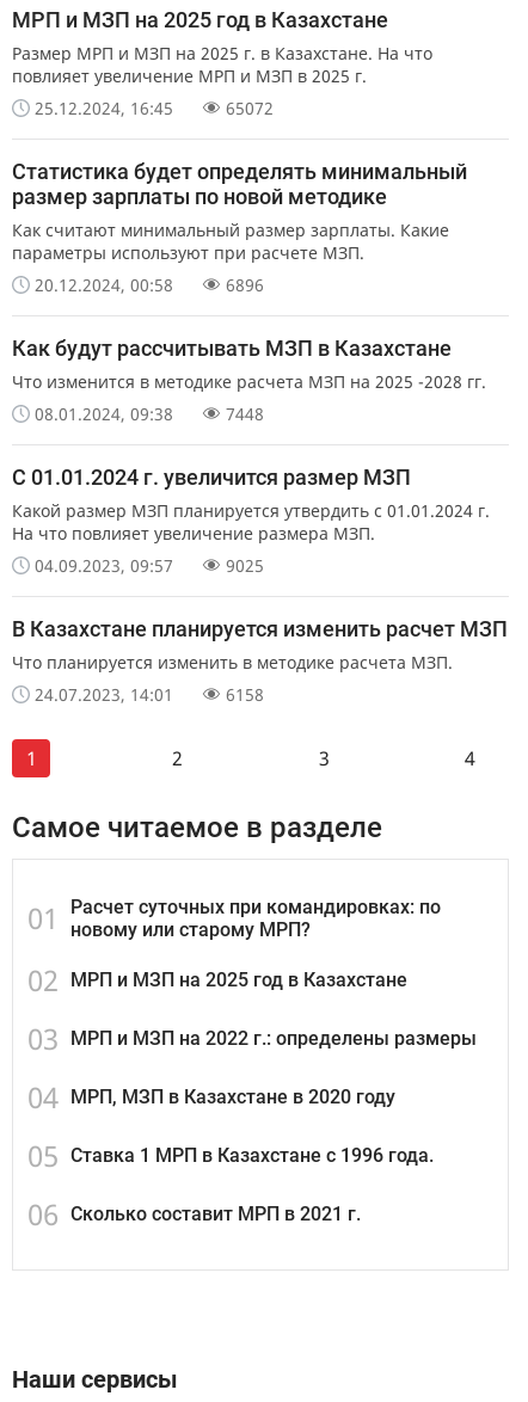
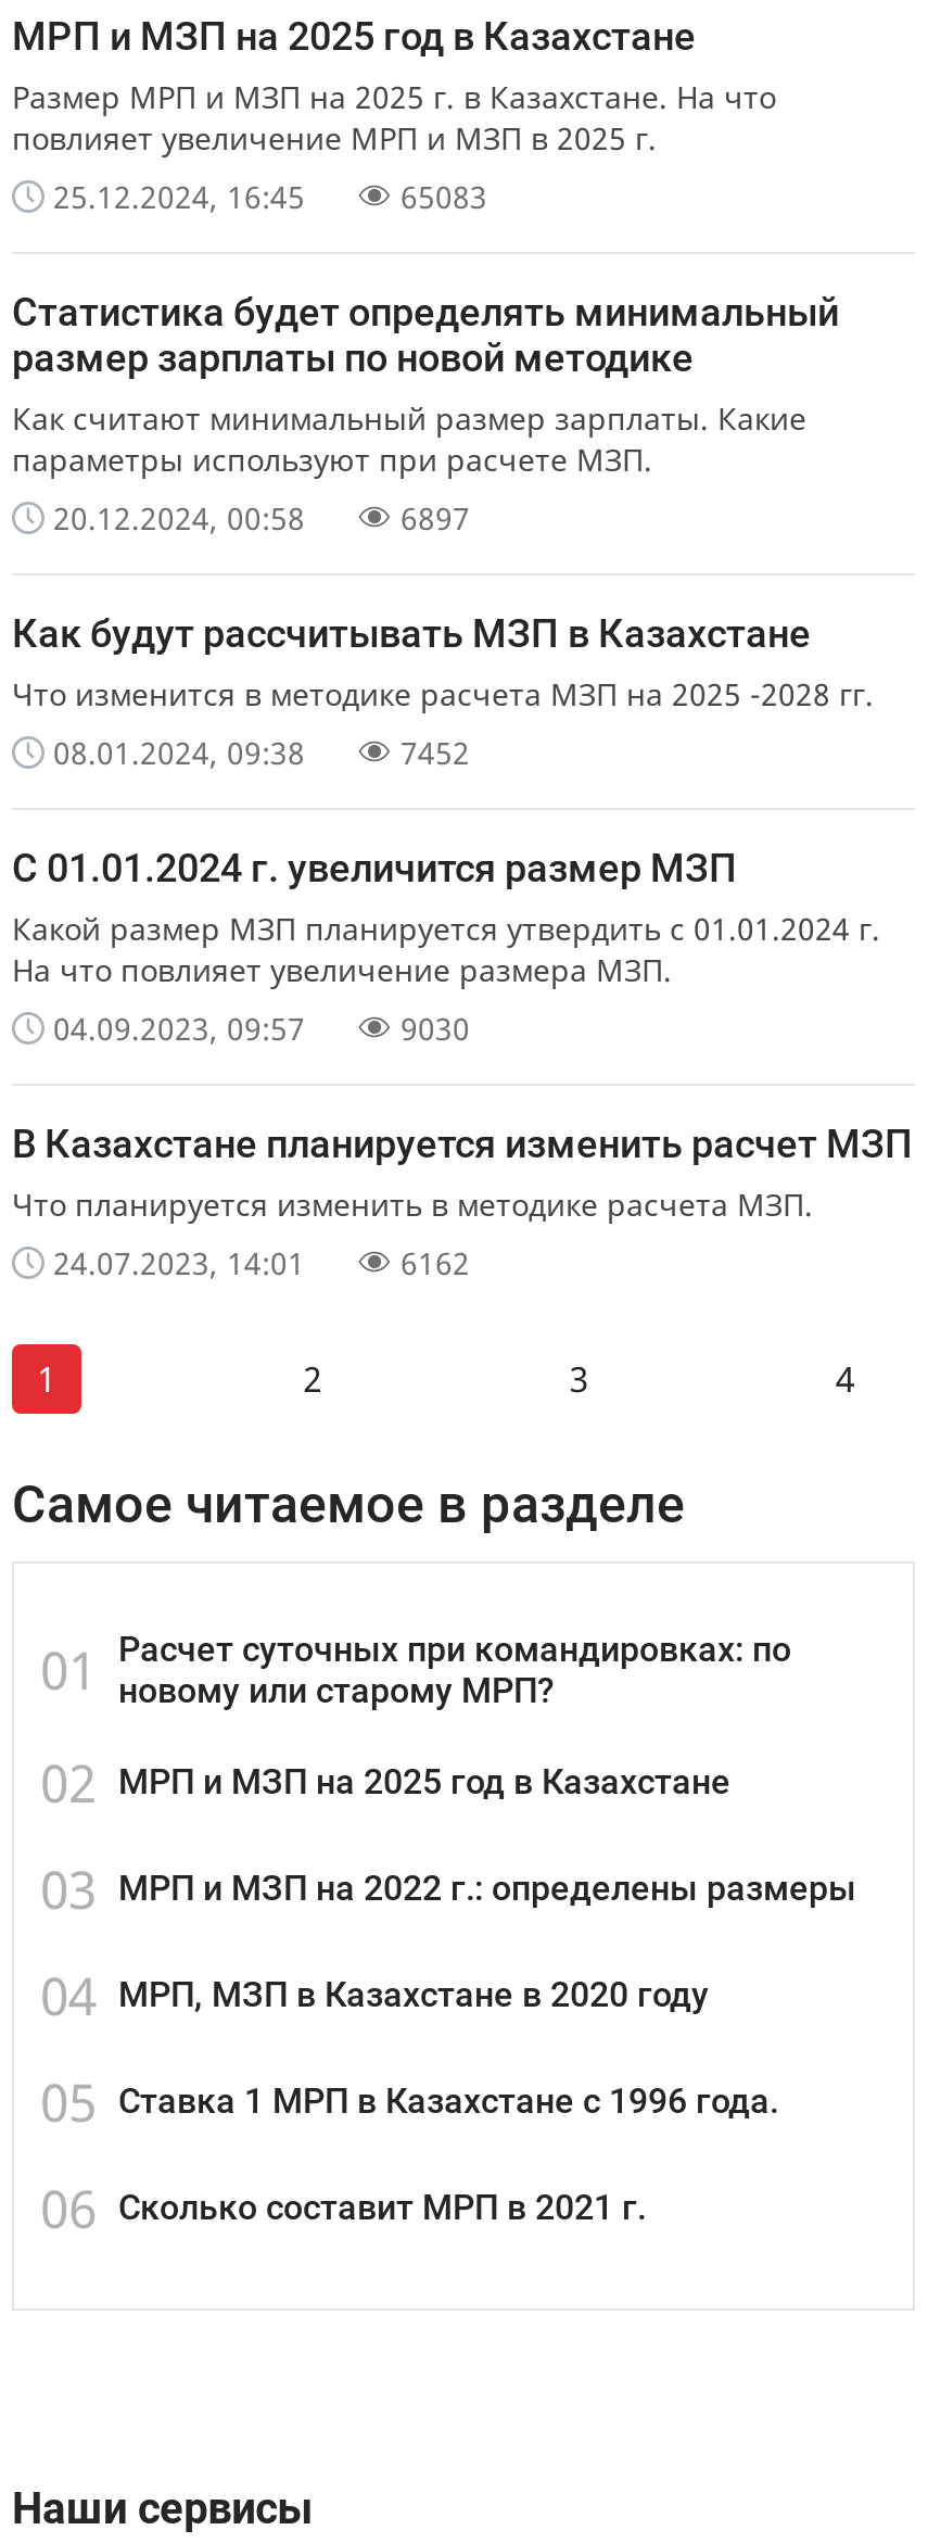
- 65072
+ 65083

- 6896
+ 6897

- 7448
+ 7452

- 9025
+ 9030

- 6158
+ 6162
